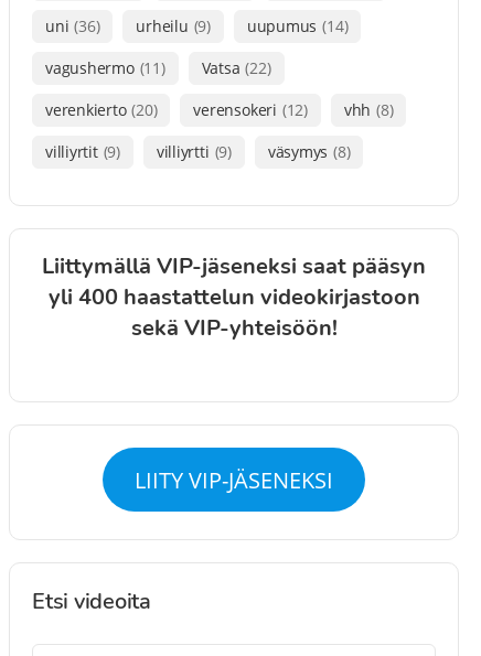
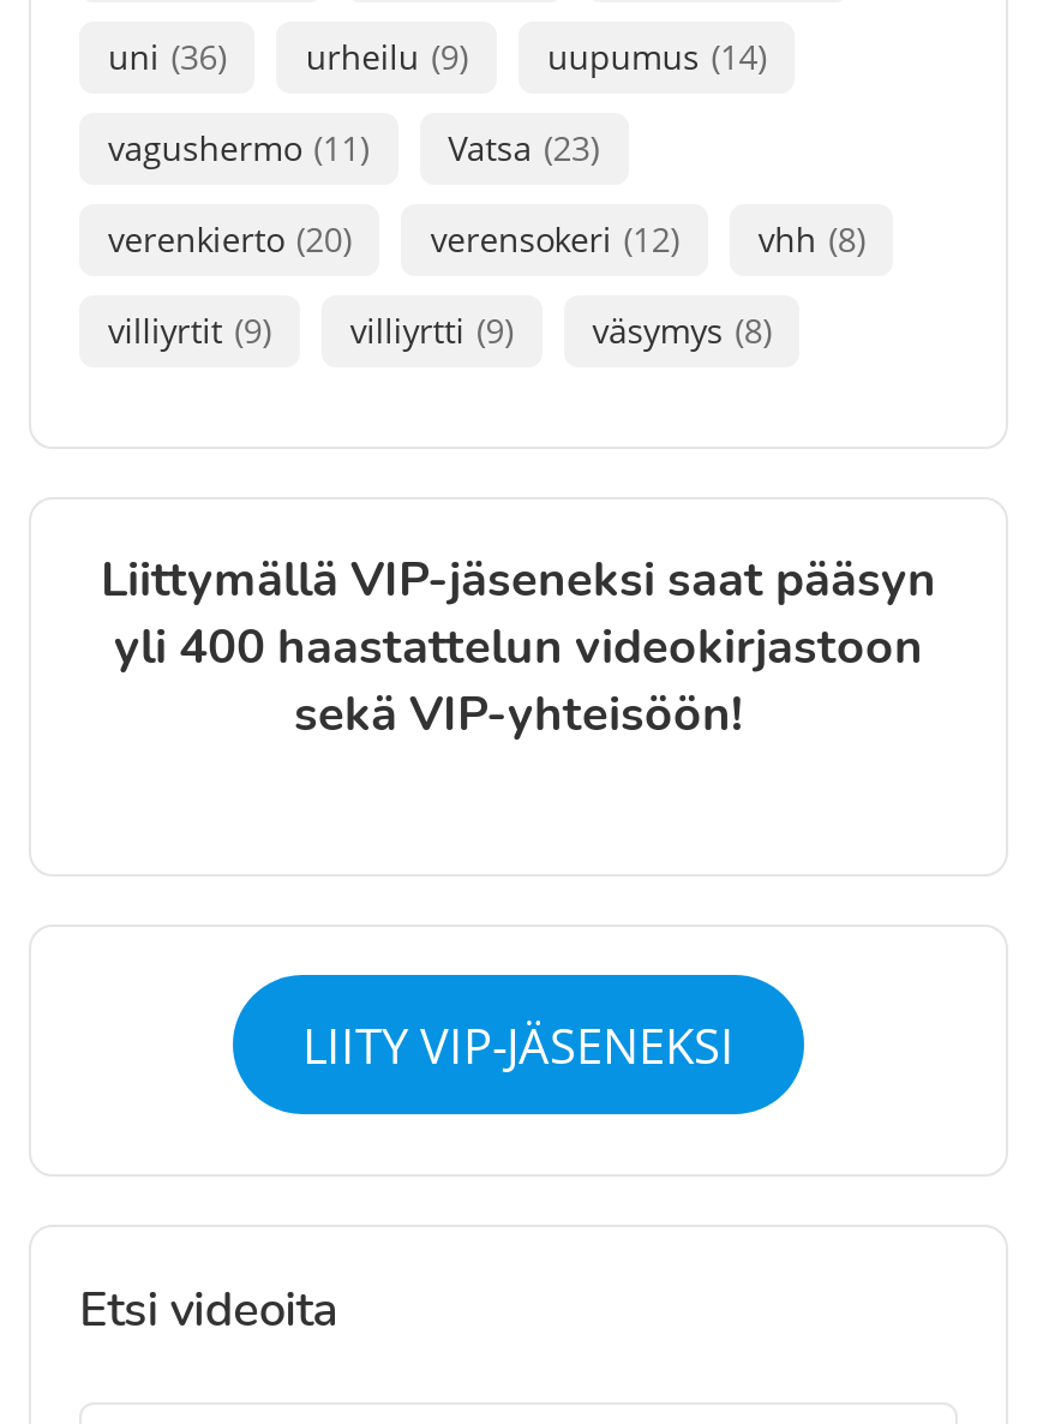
- vagushermo (11) Vatsa (22)
+ vagushermo (11) Vatsa (23)
